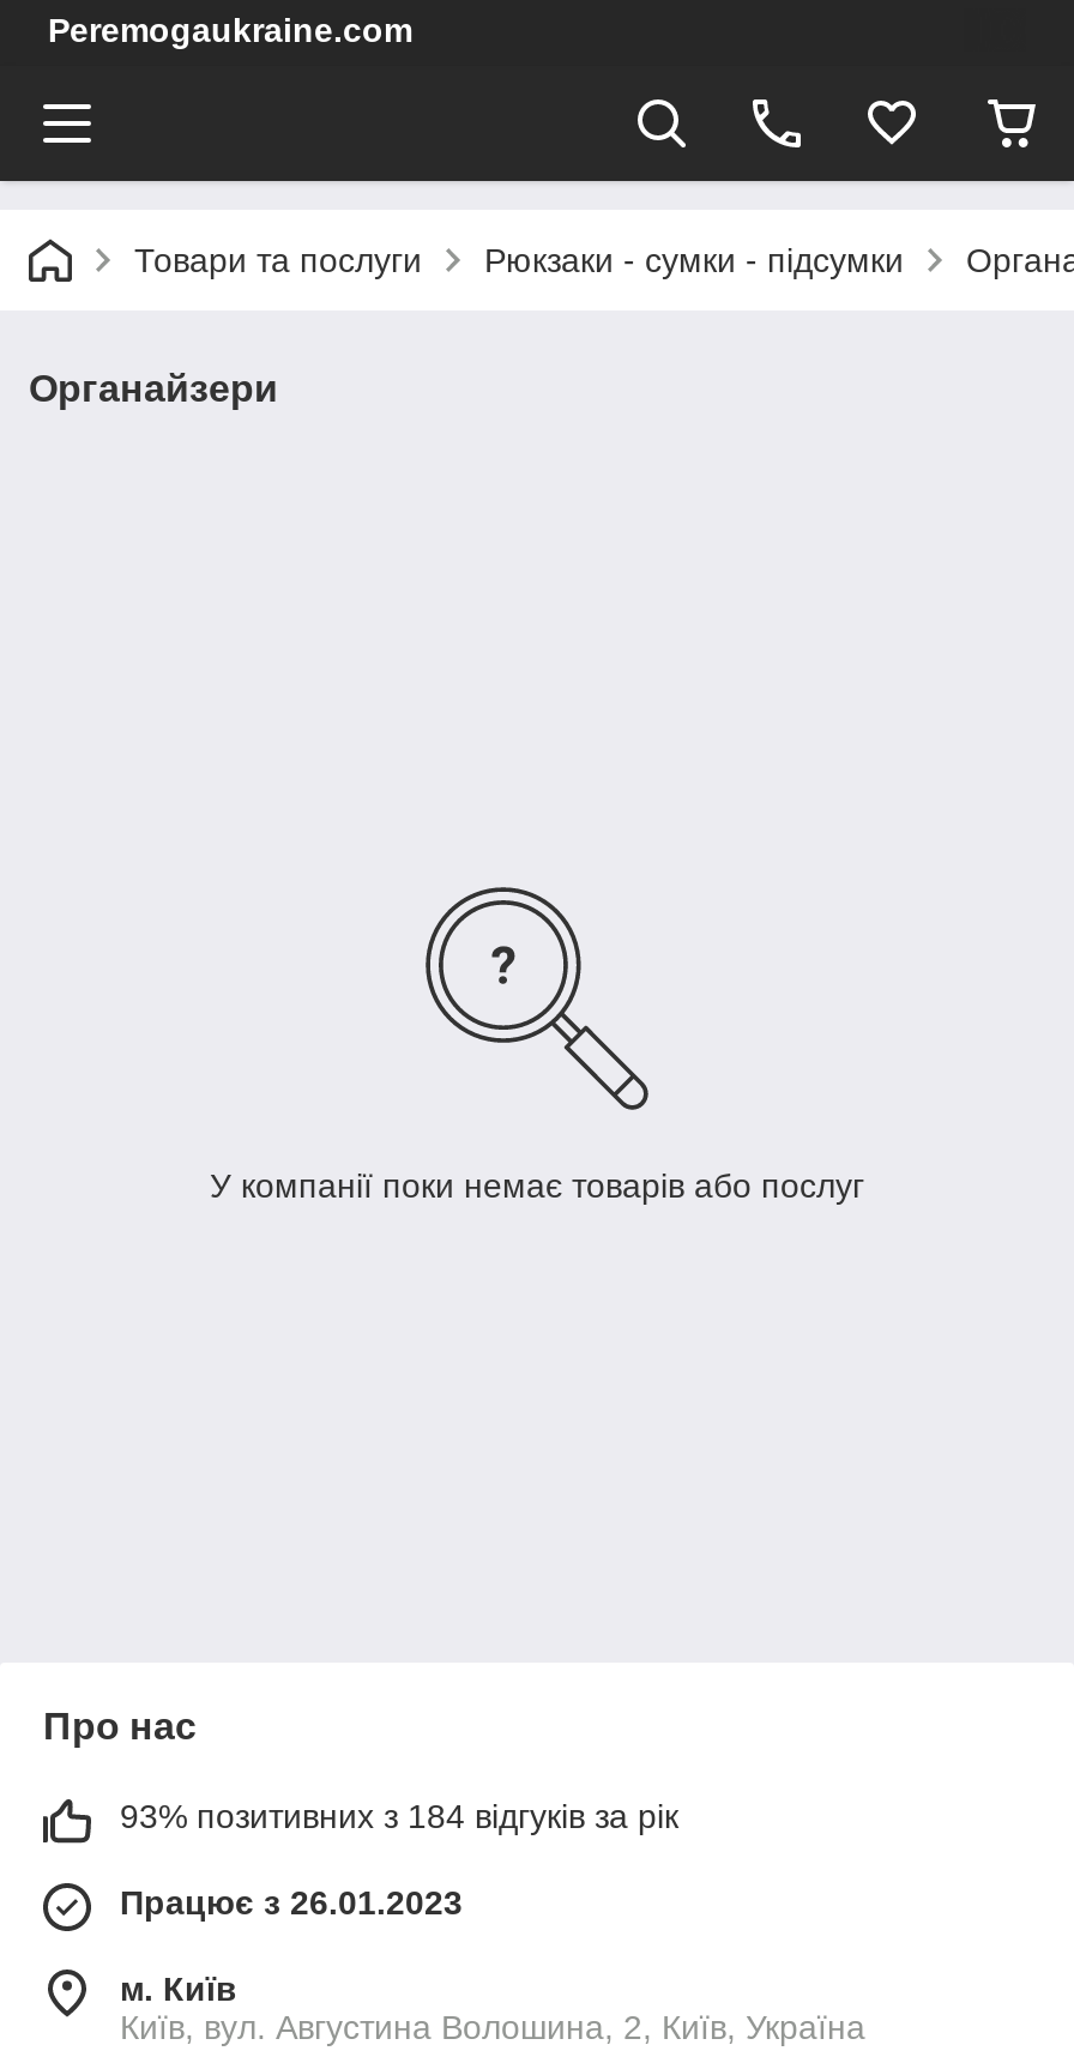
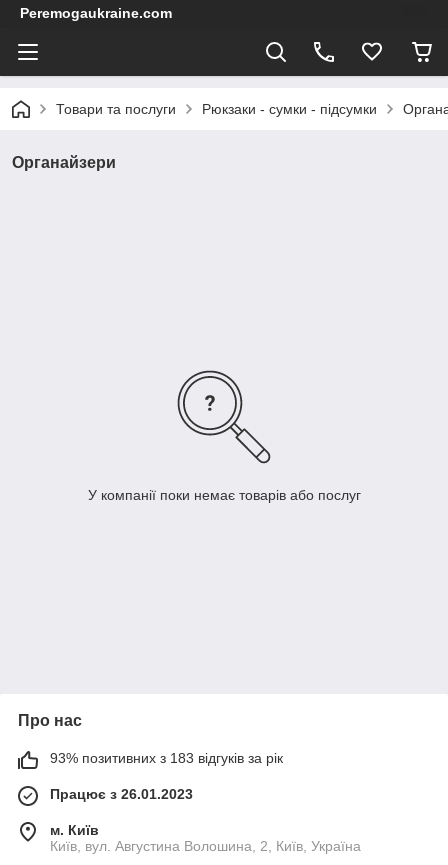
- 93% позитивних з 184 відгуків за рік
+ 93% позитивних з 183 відгуків за рік
